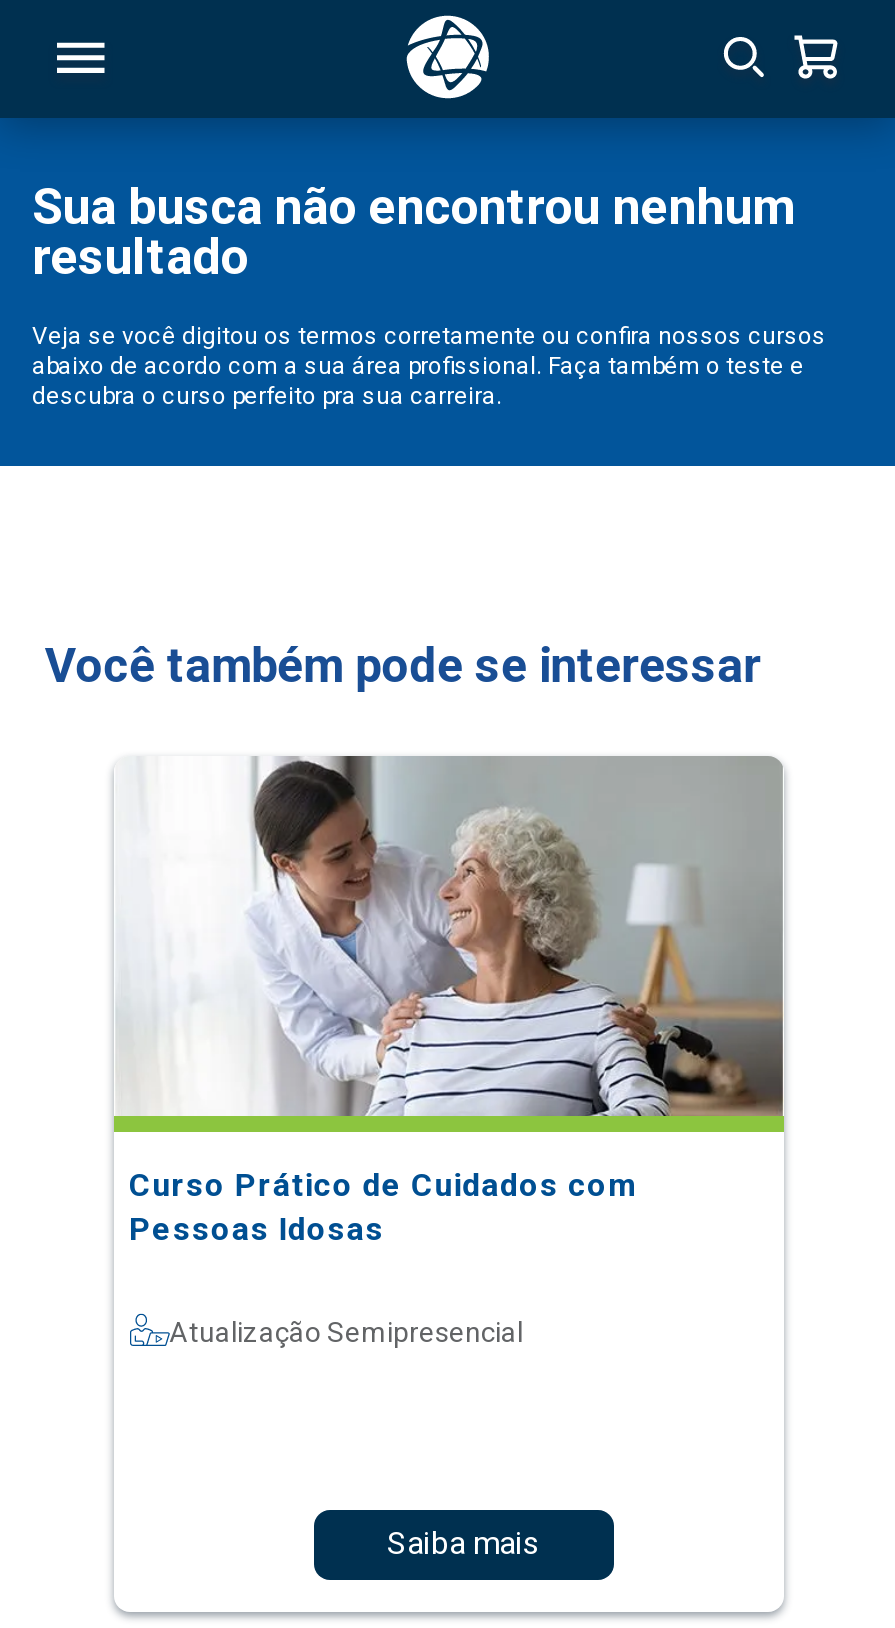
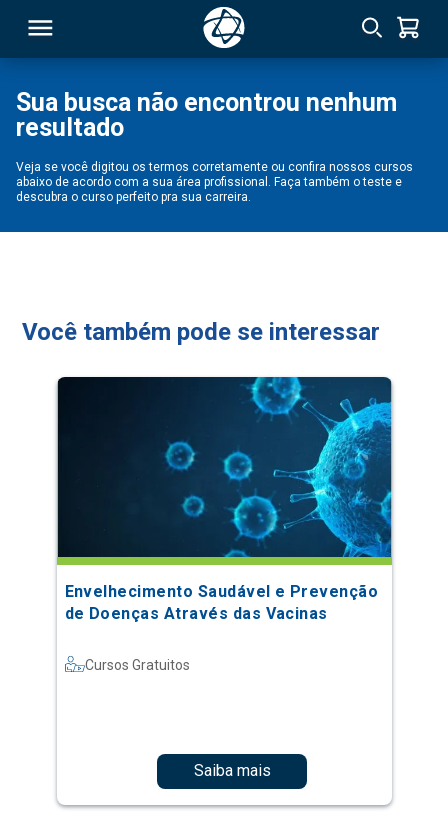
- [image]
- Curso Prático de Cuidados com
- Pessoas Idosas
+ [image]
+ Envelhecimento Saudável e Prevenção
+ de Doenças Através das Vacinas

- Atualização Semipresencial
+ Cursos Gratuitos
